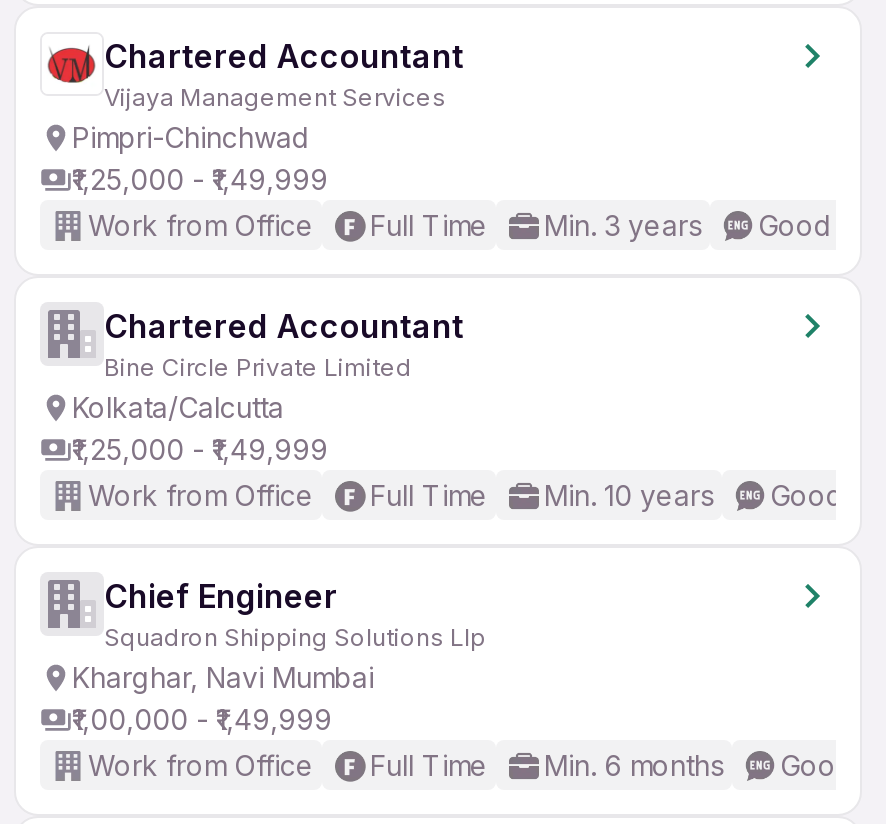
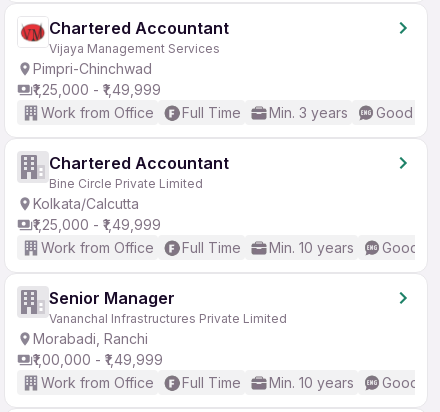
- Chief Engineer
- Squadron Shipping Solutions Llp
- Kharghar, Navi Mumbai
+ Senior Manager
+ Vananchal Infrastructures Private Limited
+ Morabadi, Ranchi

- Min. 6 months
+ Min. 10 years
